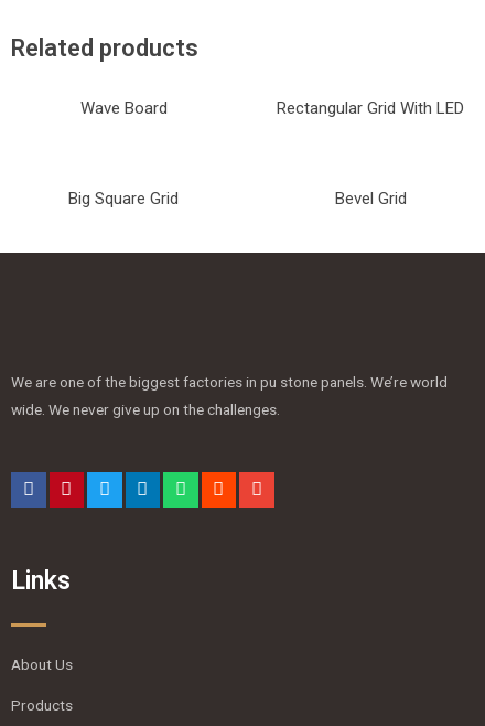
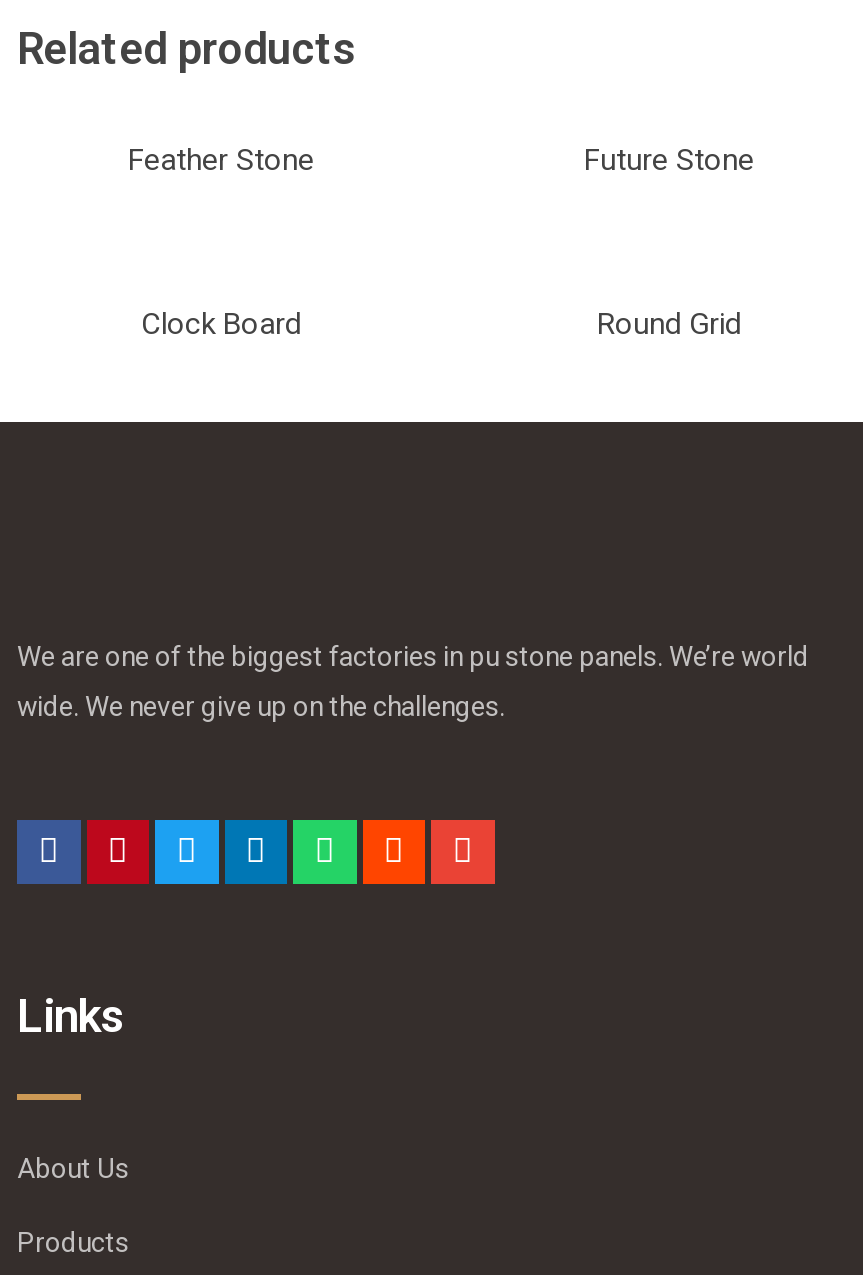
- Wave Board
- Rectangular Grid With LED
+ Feather Stone
+ Future Stone

- Big Square Grid
- Bevel Grid
+ Clock Board
+ Round Grid
